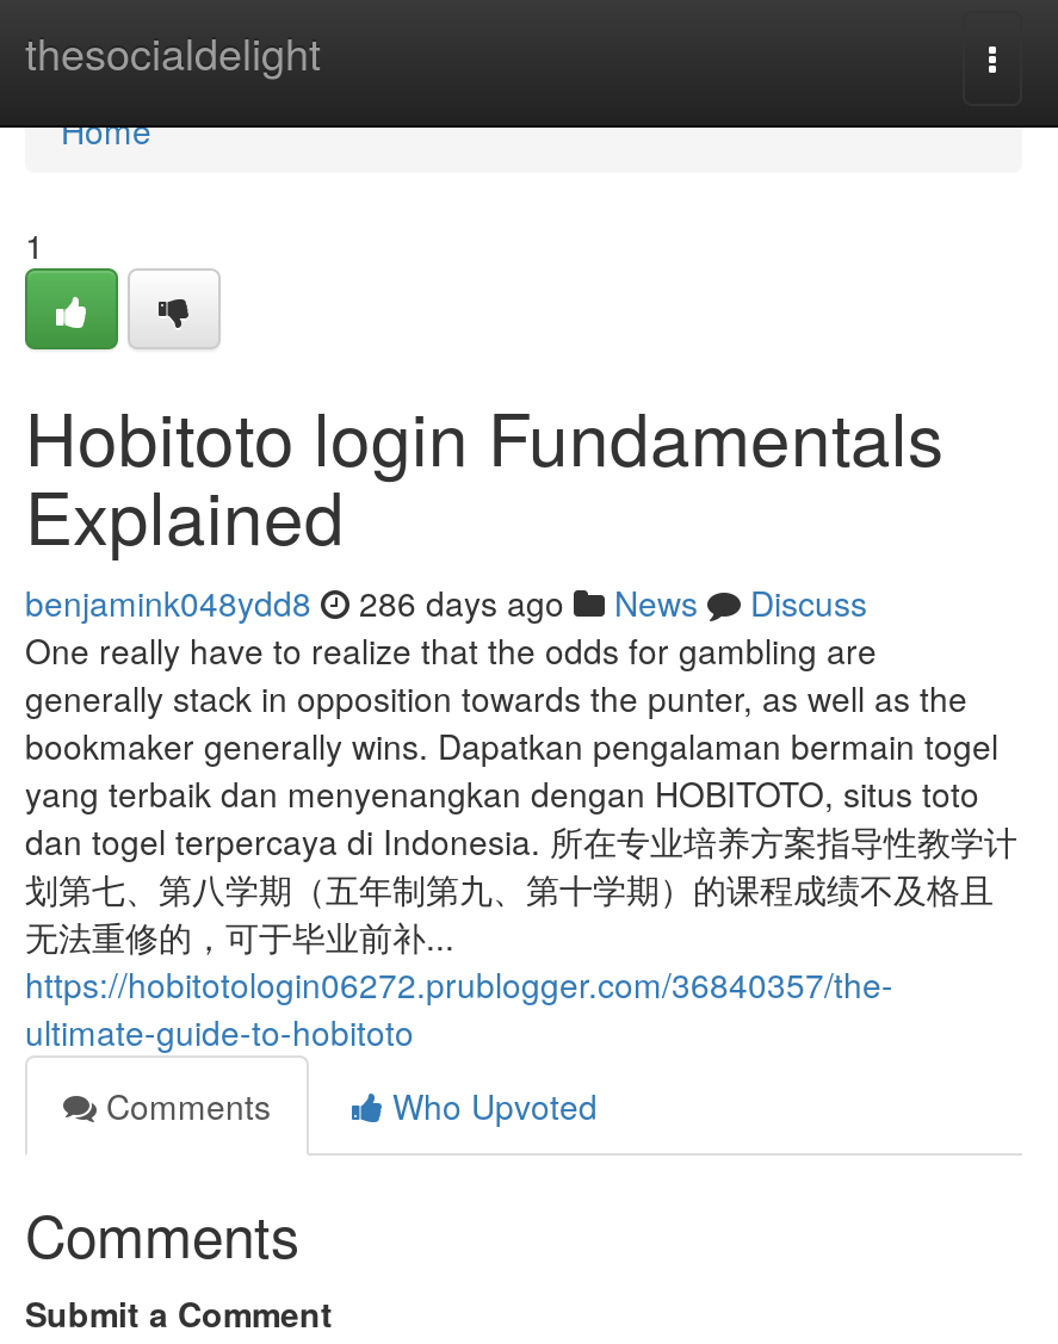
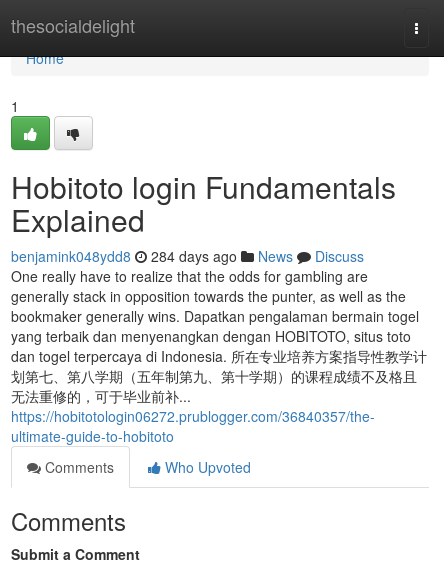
- benjamink048ydd8 286 days ago News Discuss
+ benjamink048ydd8 284 days ago News Discuss
